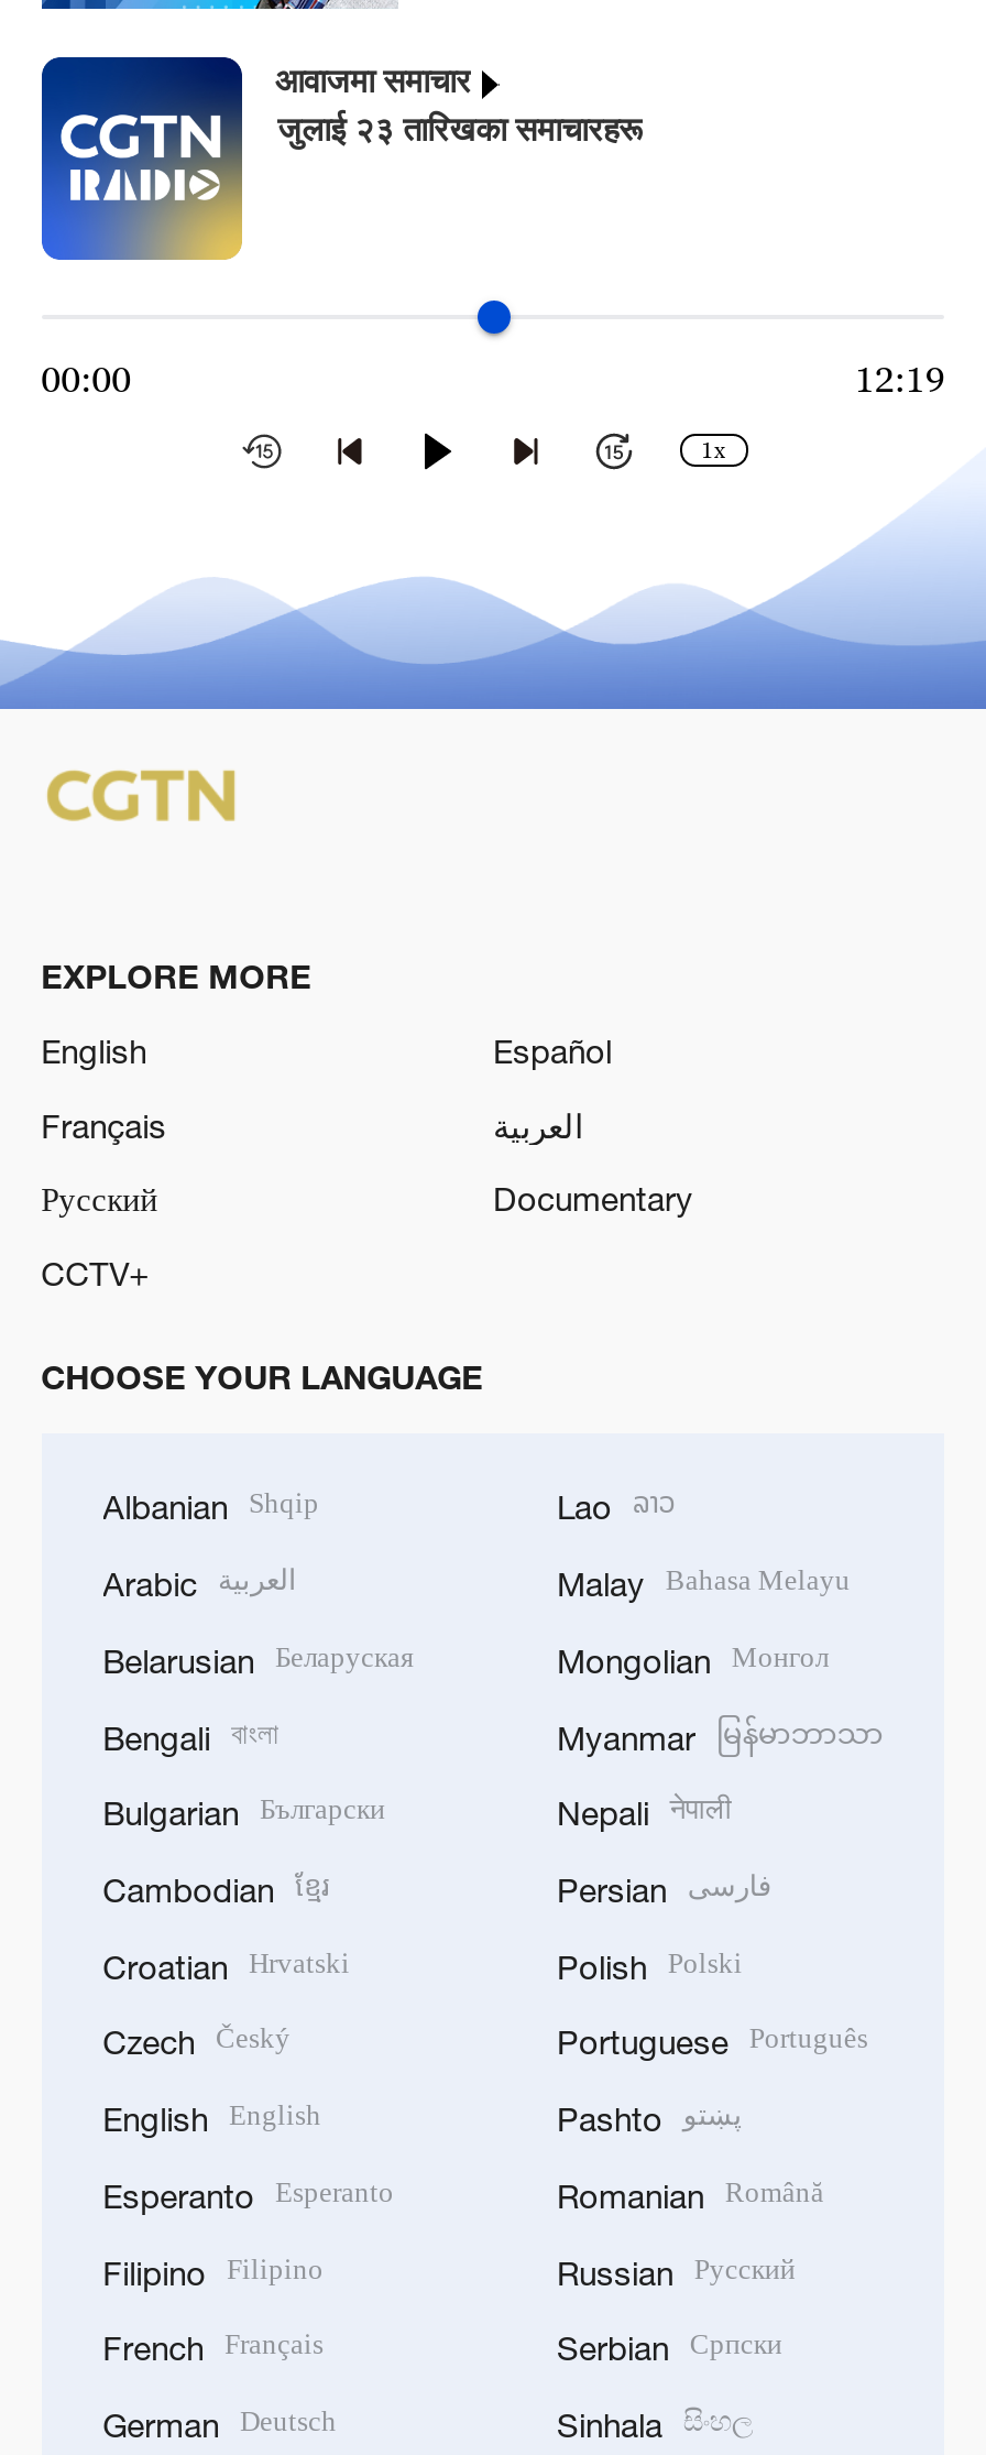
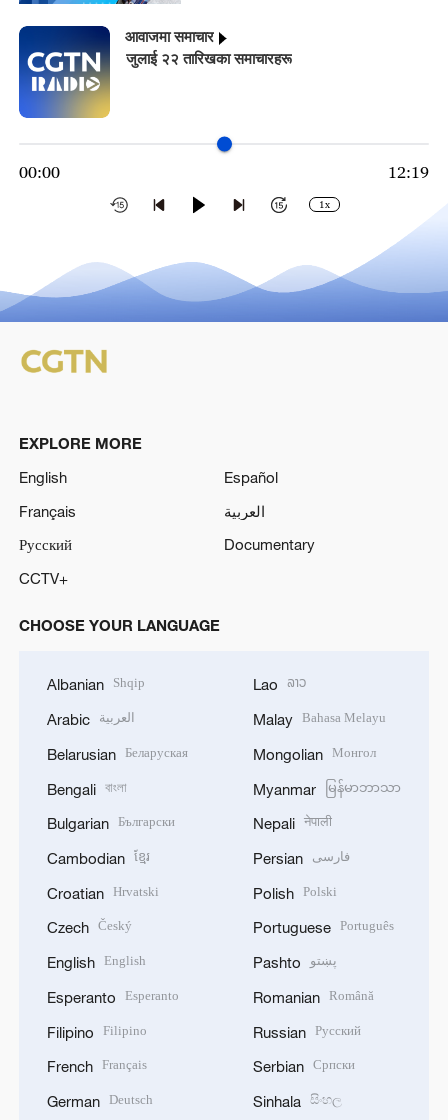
- जुलाई २३ तारिखका समाचारहरू
+ जुलाई २२ तारिखका समाचारहरू
